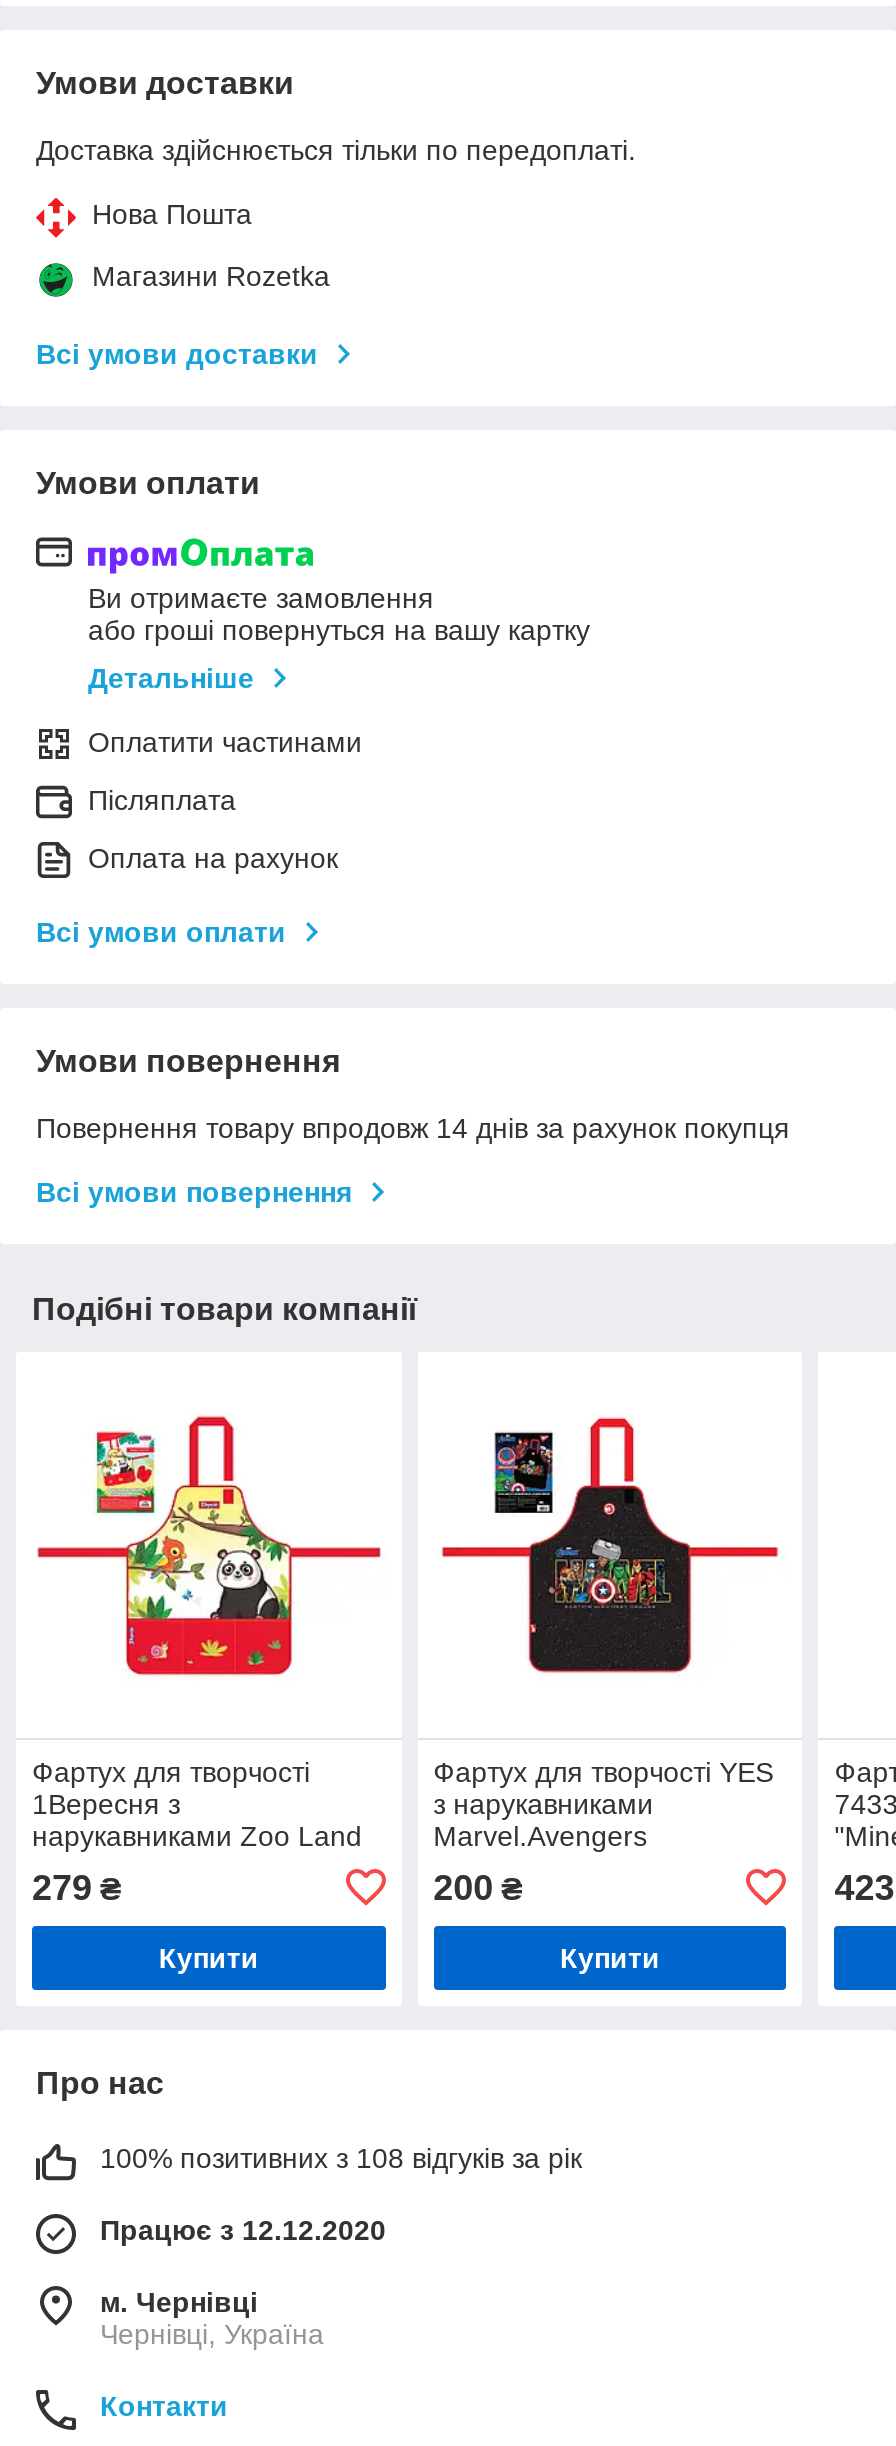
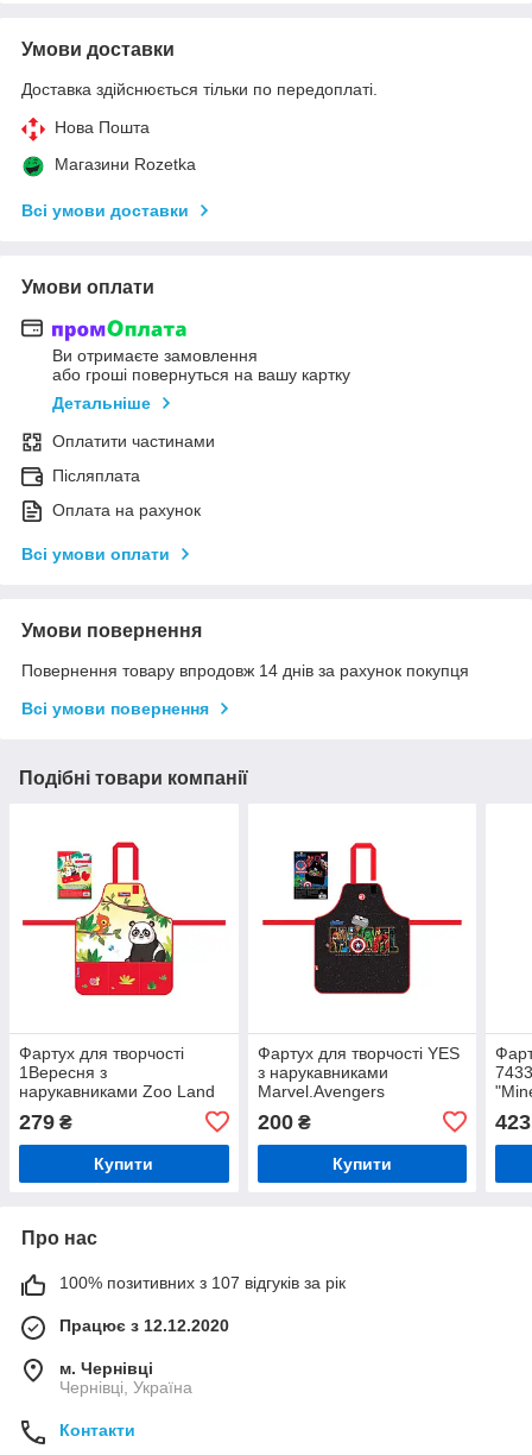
- 100% позитивних з 108 відгуків за рік
+ 100% позитивних з 107 відгуків за рік
